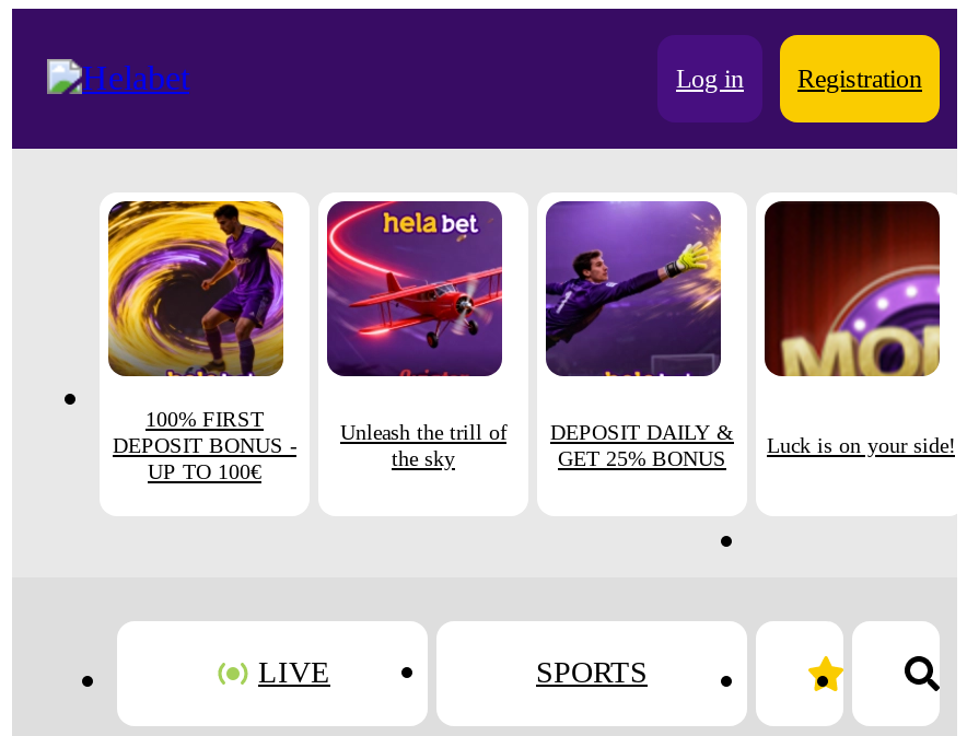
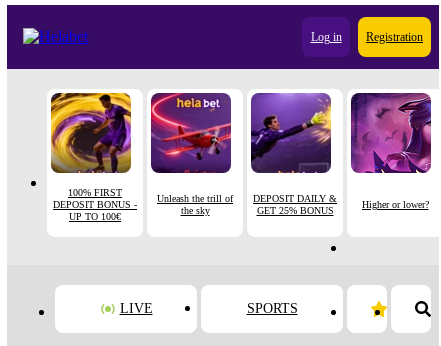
- [image]
- Luck is on your side!
+ [image]
+ Higher or lower?
